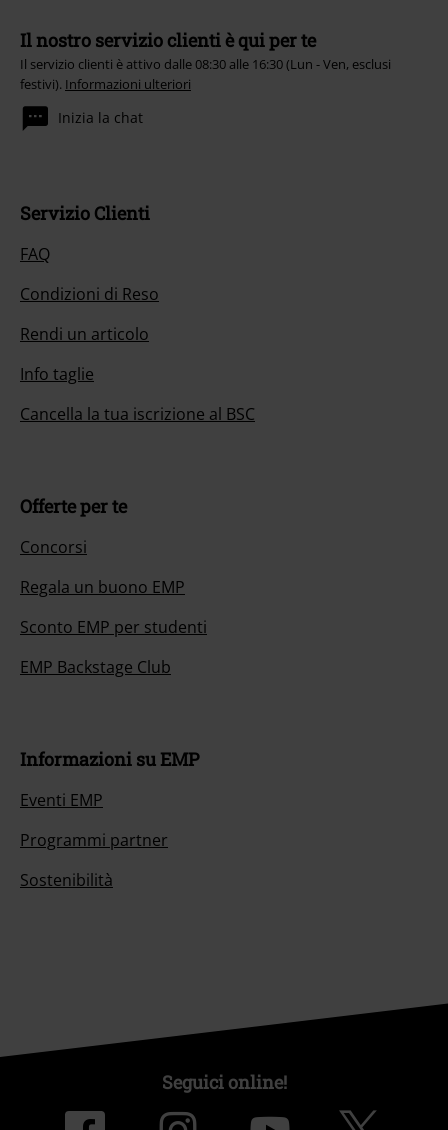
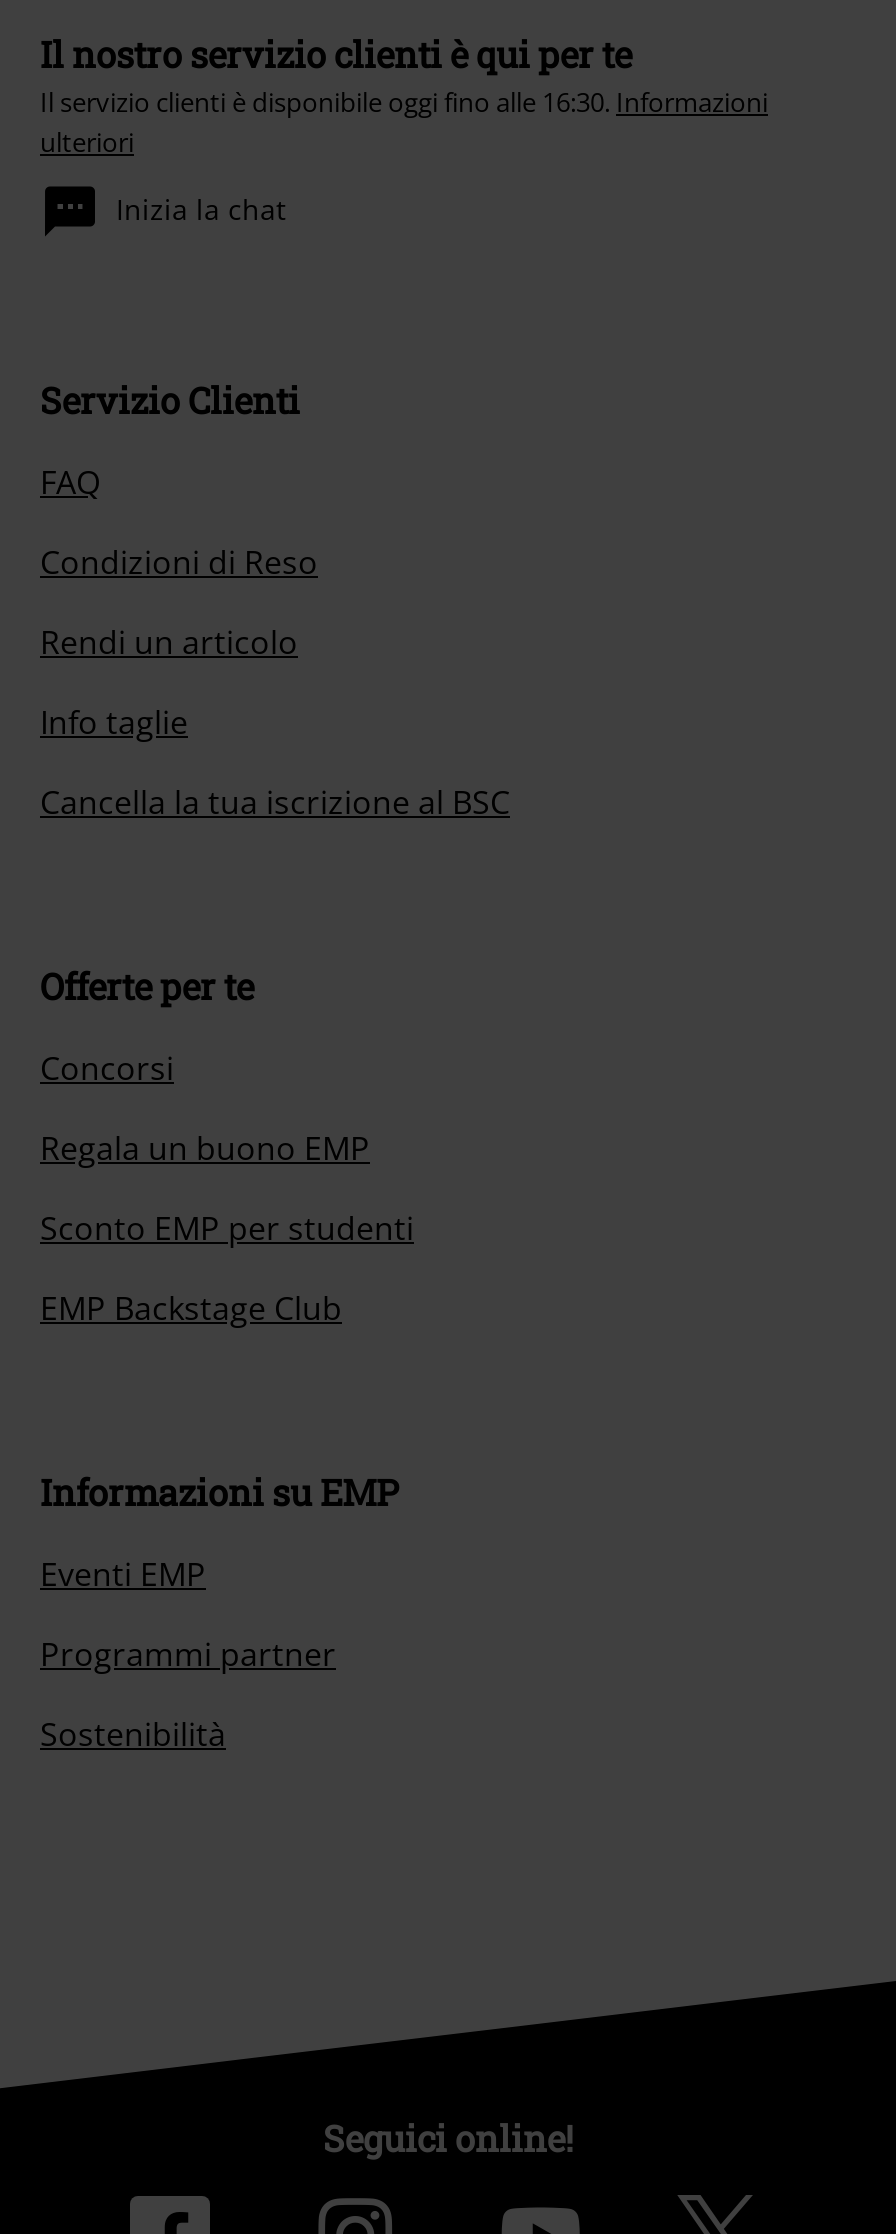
- Il servizio clienti è attivo dalle 08:30 alle 16:30 (Lun - Ven, esclusi
- festivi). Informazioni ulteriori
+ Il servizio clienti è disponibile oggi fino alle 16:30. Informazioni
+ ulteriori
